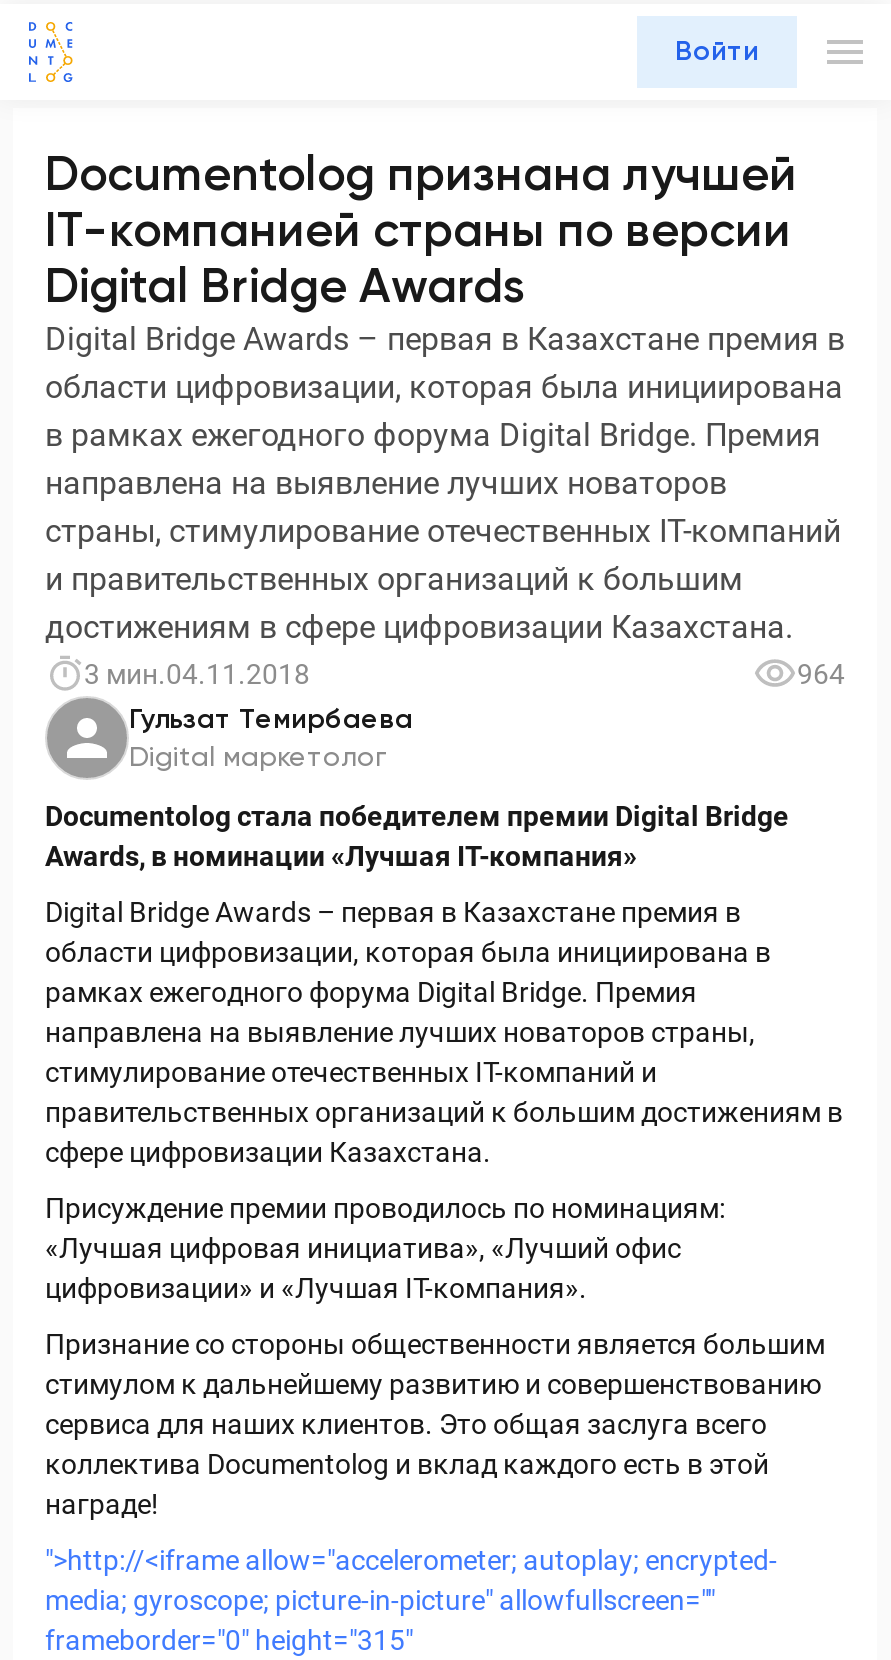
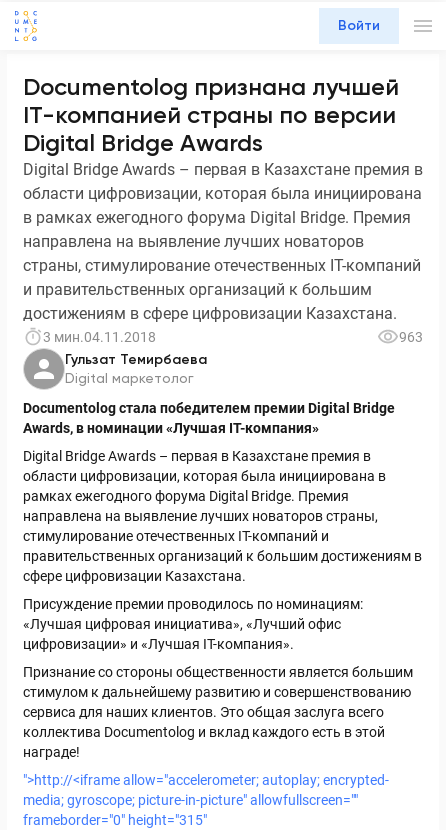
- 964
+ 963
